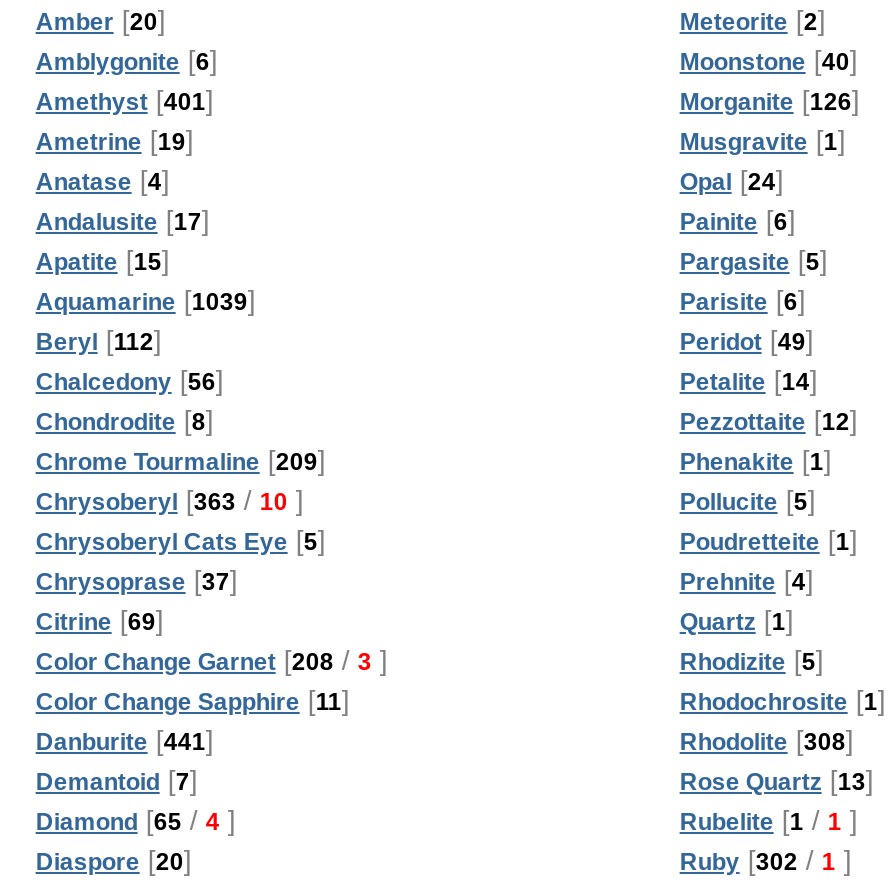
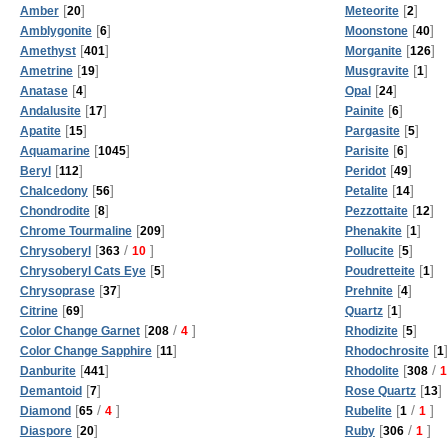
- Aquamarine [1039]
+ Aquamarine [1045]

- Color Change Garnet [208 / 3 ]
+ Color Change Garnet [208 / 4 ]

- Rhodolite [308]
+ Rhodolite [308 / 1

- Ruby [302 / 1 ]
+ Ruby [306 / 1 ]
